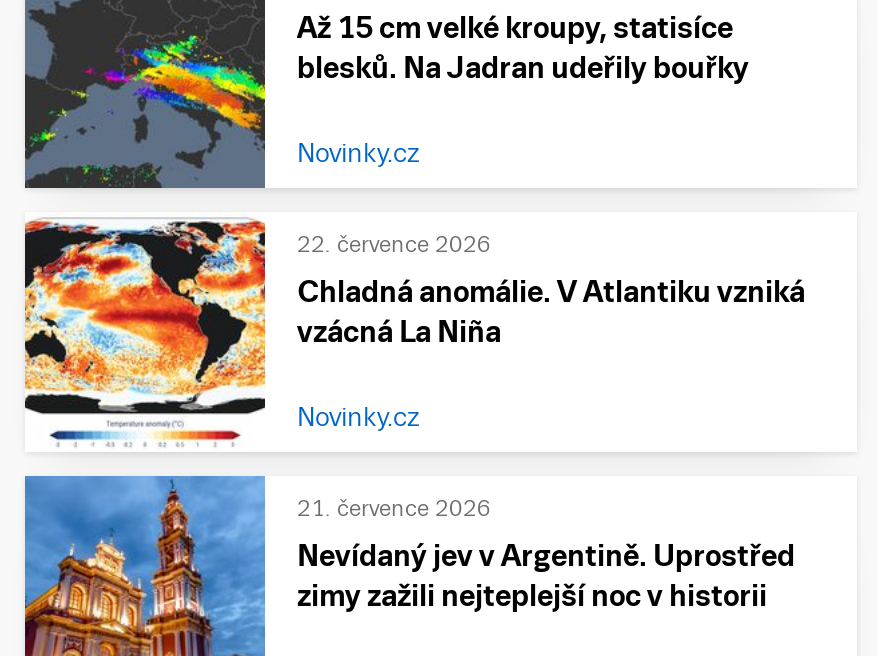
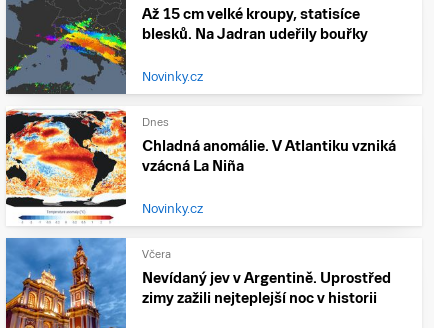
- 22. července 2026
+ Dnes

- 21. července 2026
+ Včera
